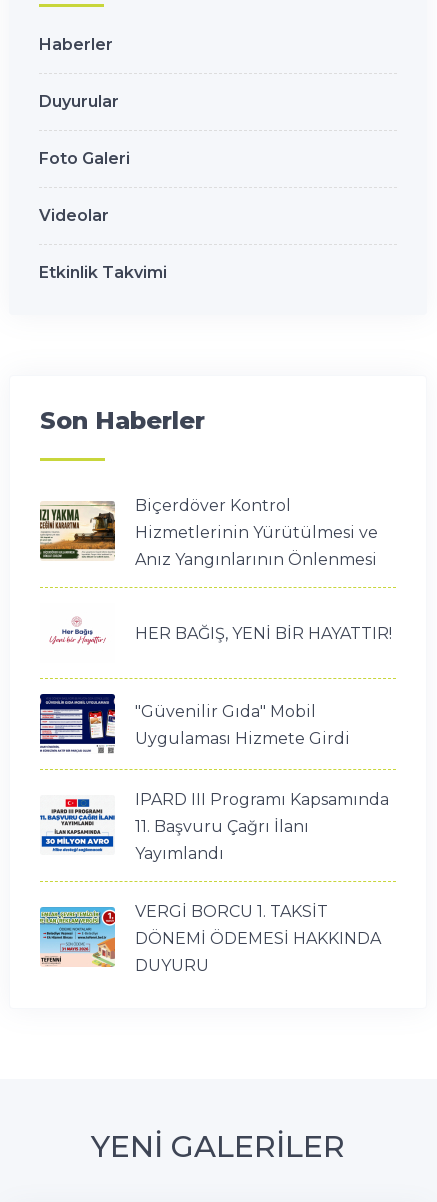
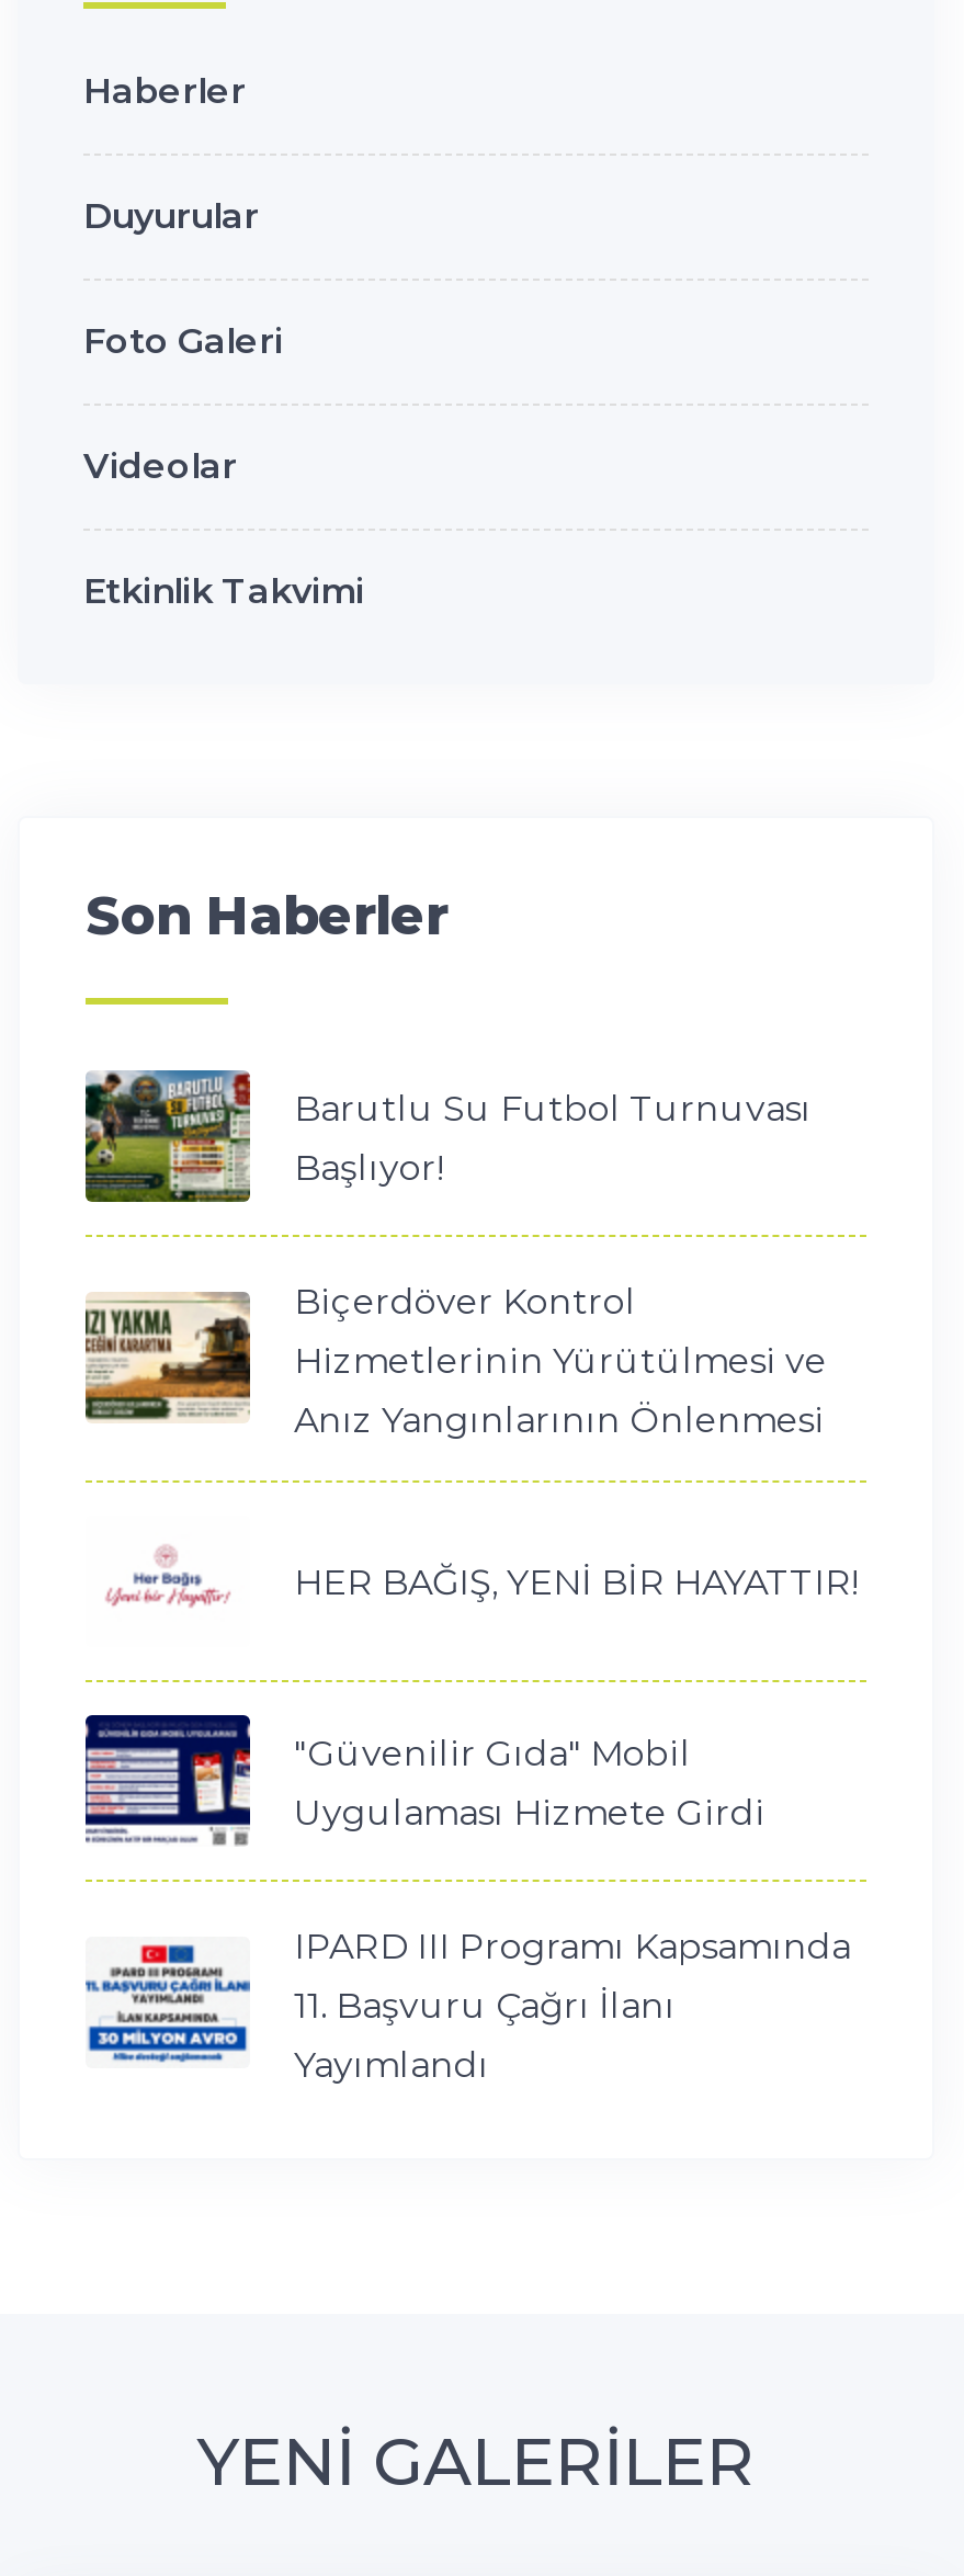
+ [image]
+ Barutlu Su Futbol Turnuvası
+ Başlıyor!

moved down: [image] | Biçerdöver Kontrol | Hizmetlerinin Yürütülmesi ve | ... | IPARD III Programı Kapsamında | Yayımlandı

- [image]
- VERGİ BORCU 1. TAKSİT
- DÖNEMİ ÖDEMESİ HAKKINDA
- DUYURU
